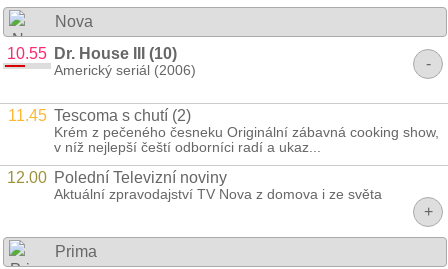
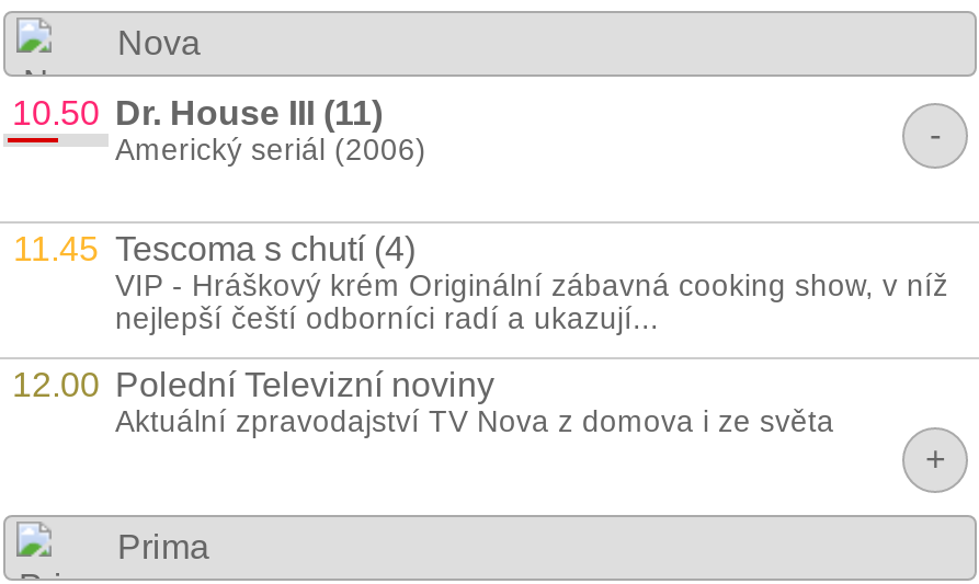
- 10.55 Dr. House III (10)
+ 10.50 Dr. House III (11)

- 11.45 Tescoma s chutí (2)
- Krém z pečeného česneku Originální zábavná cooking show,
- v níž nejlepší čeští odborníci radí a ukaz...
+ 11.45 Tescoma s chutí (4)
+ VIP - Hráškový krém Originální zábavná cooking show, v níž
+ nejlepší čeští odborníci radí a ukazují...
